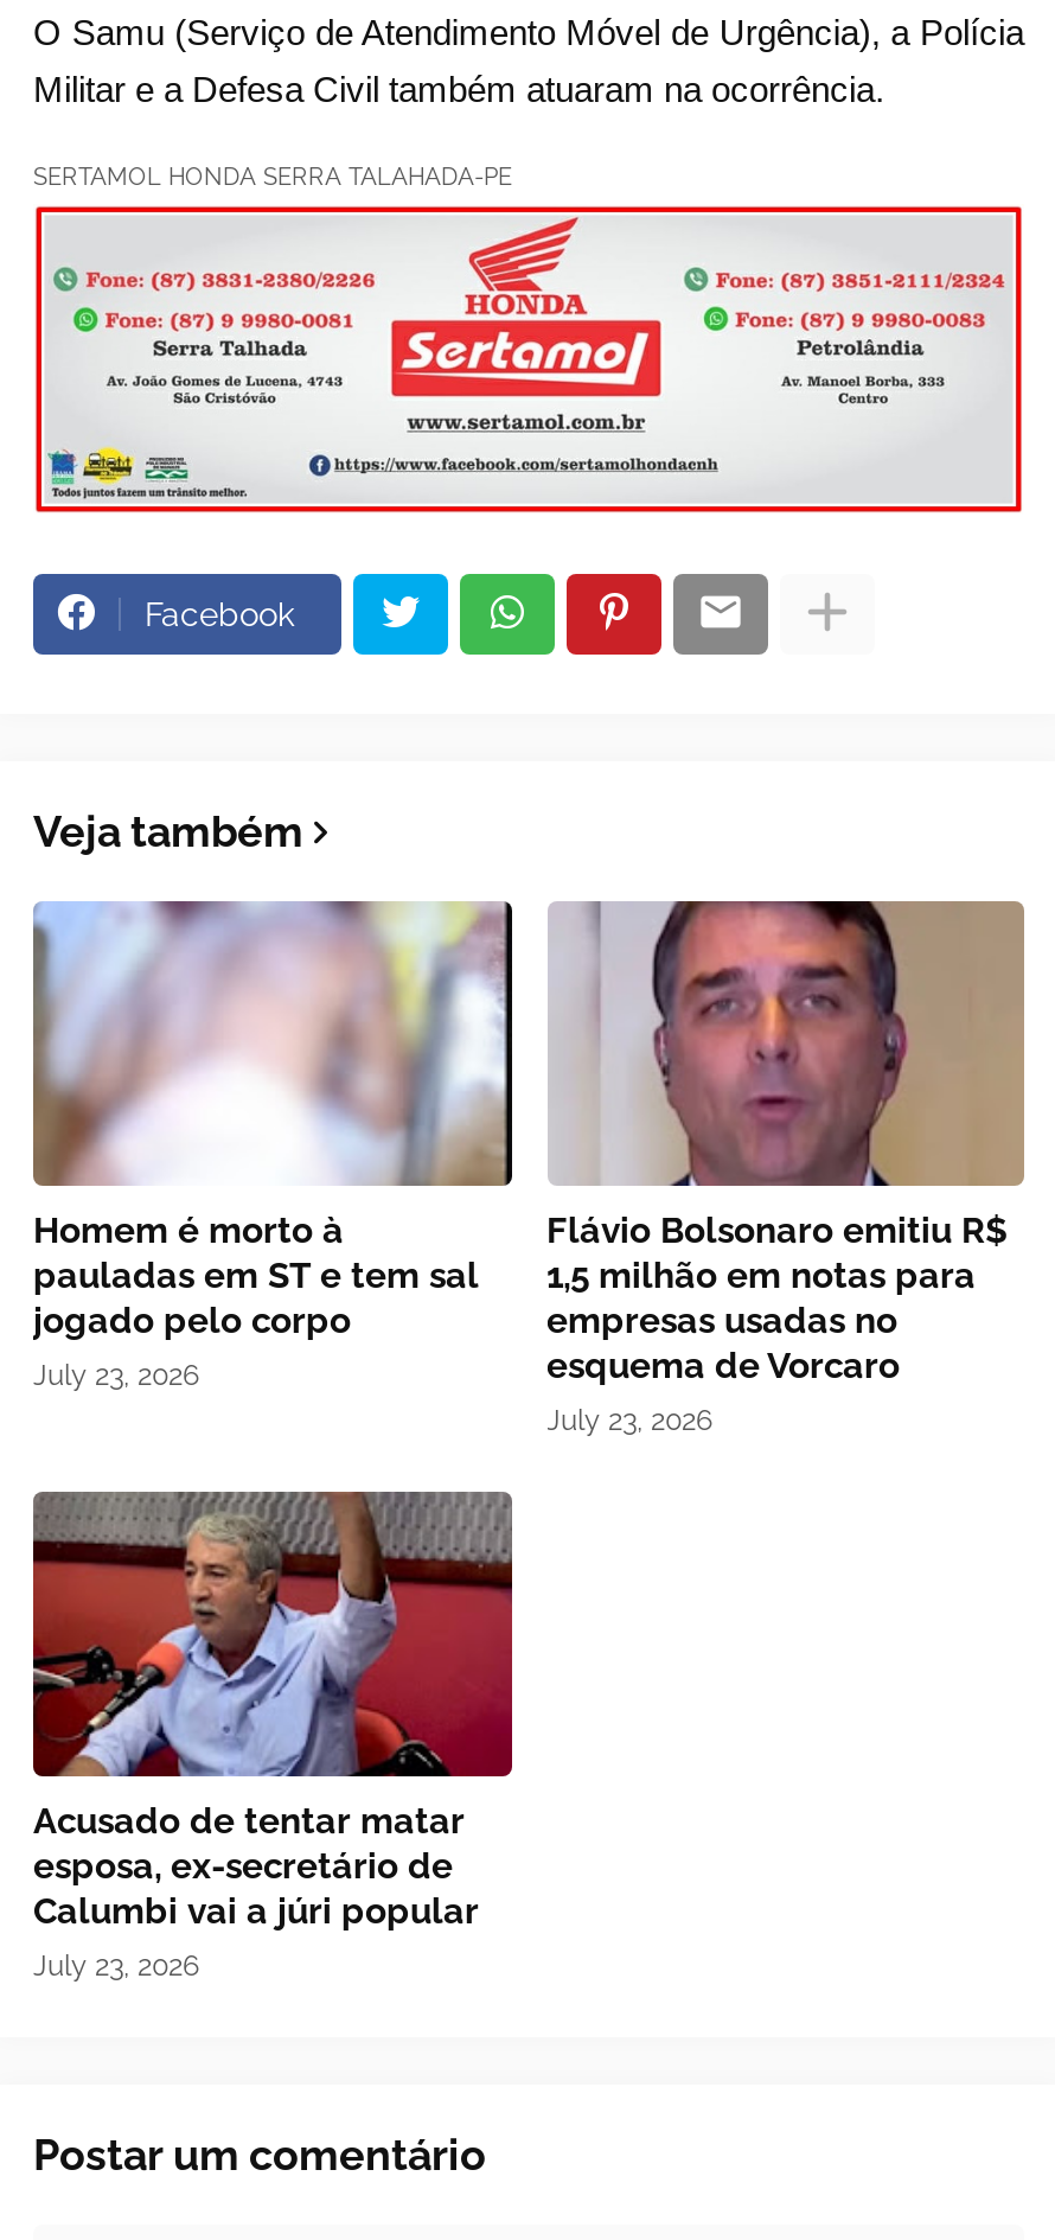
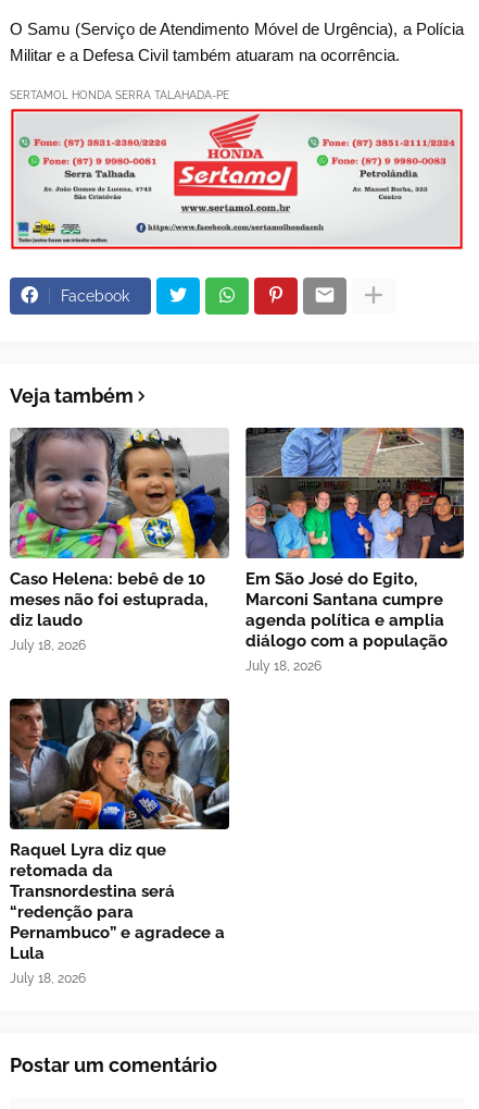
- [image]
- Homem é morto à
- pauladas em ST e tem sal
- jogado pelo corpo
- July 23, 2026
+ [image]
+ Caso Helena: bebê de 10
+ meses não foi estuprada,
+ diz laudo
+ July 18, 2026

- [image]
- Flávio Bolsonaro emitiu R$
- 1,5 milhão em notas para
- empresas usadas no
- esquema de Vorcaro
- July 23, 2026
+ [image]
+ Em São José do Egito,
+ Marconi Santana cumpre
+ agenda política e amplia
+ diálogo com a população
+ July 18, 2026

- [image]
- Acusado de tentar matar
- esposa, ex-secretário de
- Calumbi vai a júri popular
- July 23, 2026
+ [image]
+ Raquel Lyra diz que
+ retomada da
+ Transnordestina será
+ “redenção para
+ Pernambuco” e agradece a
+ Lula
+ July 18, 2026
